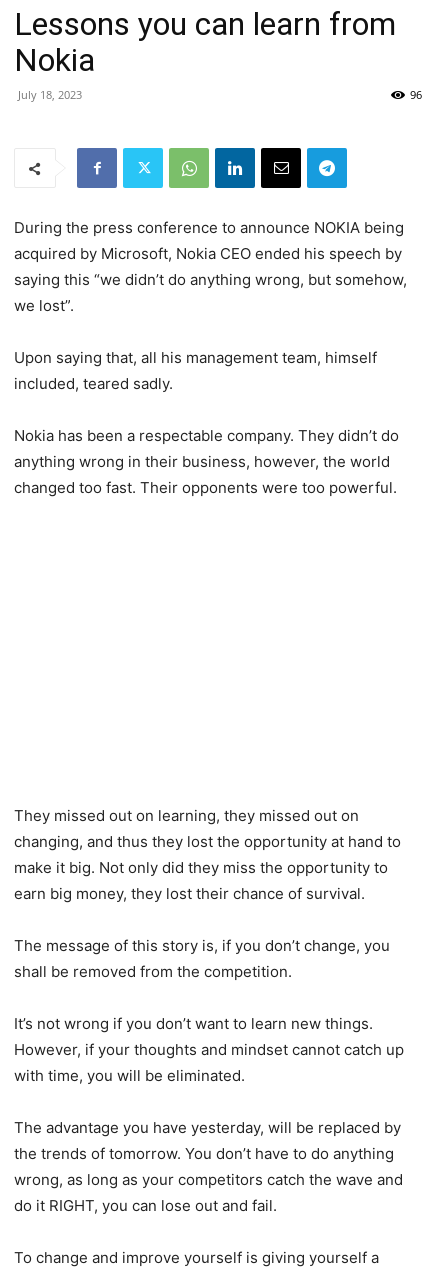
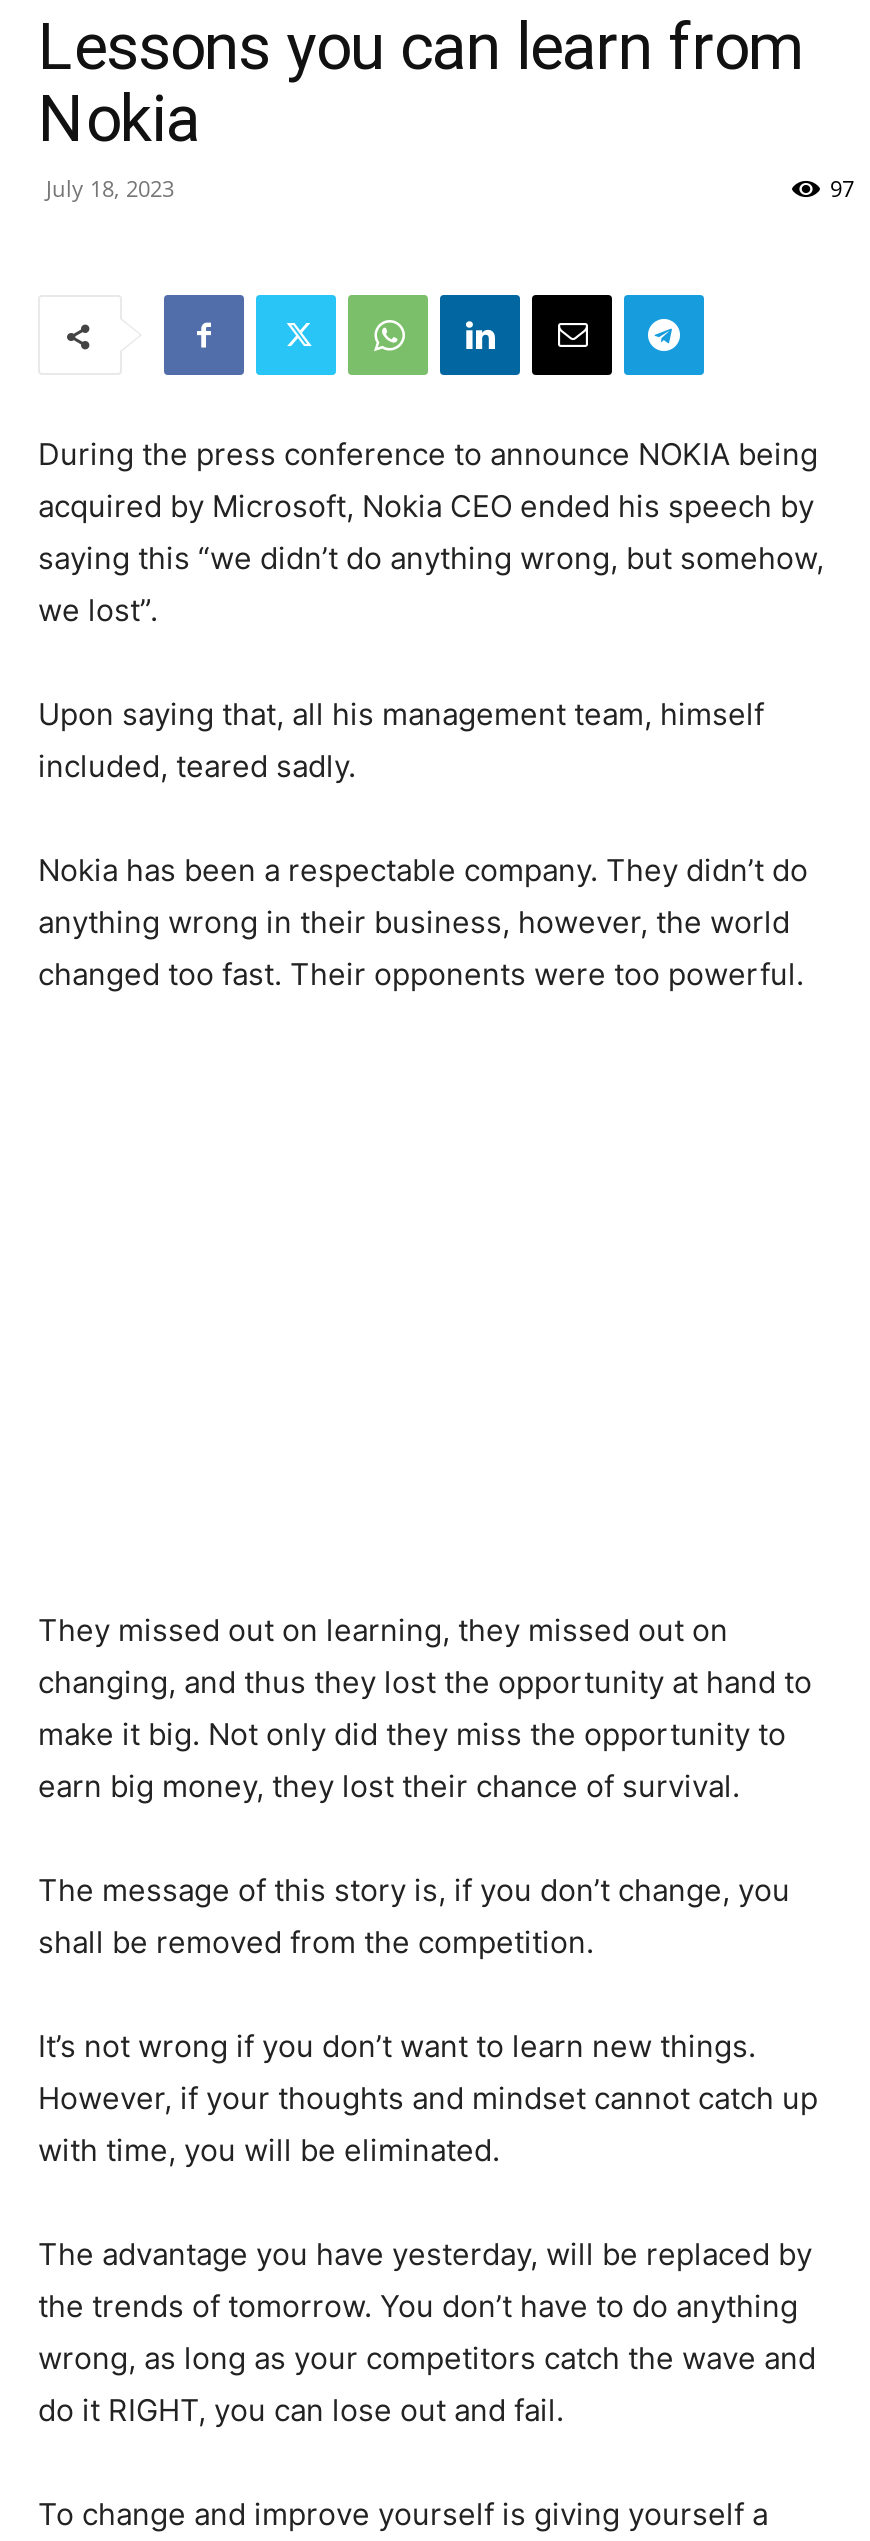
- 96
+ 97
